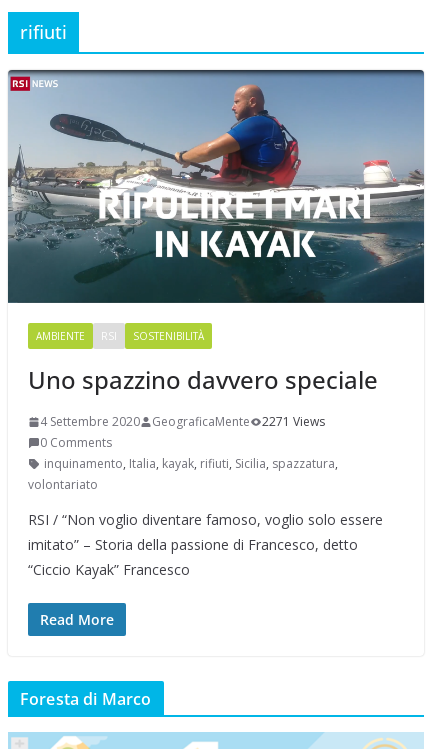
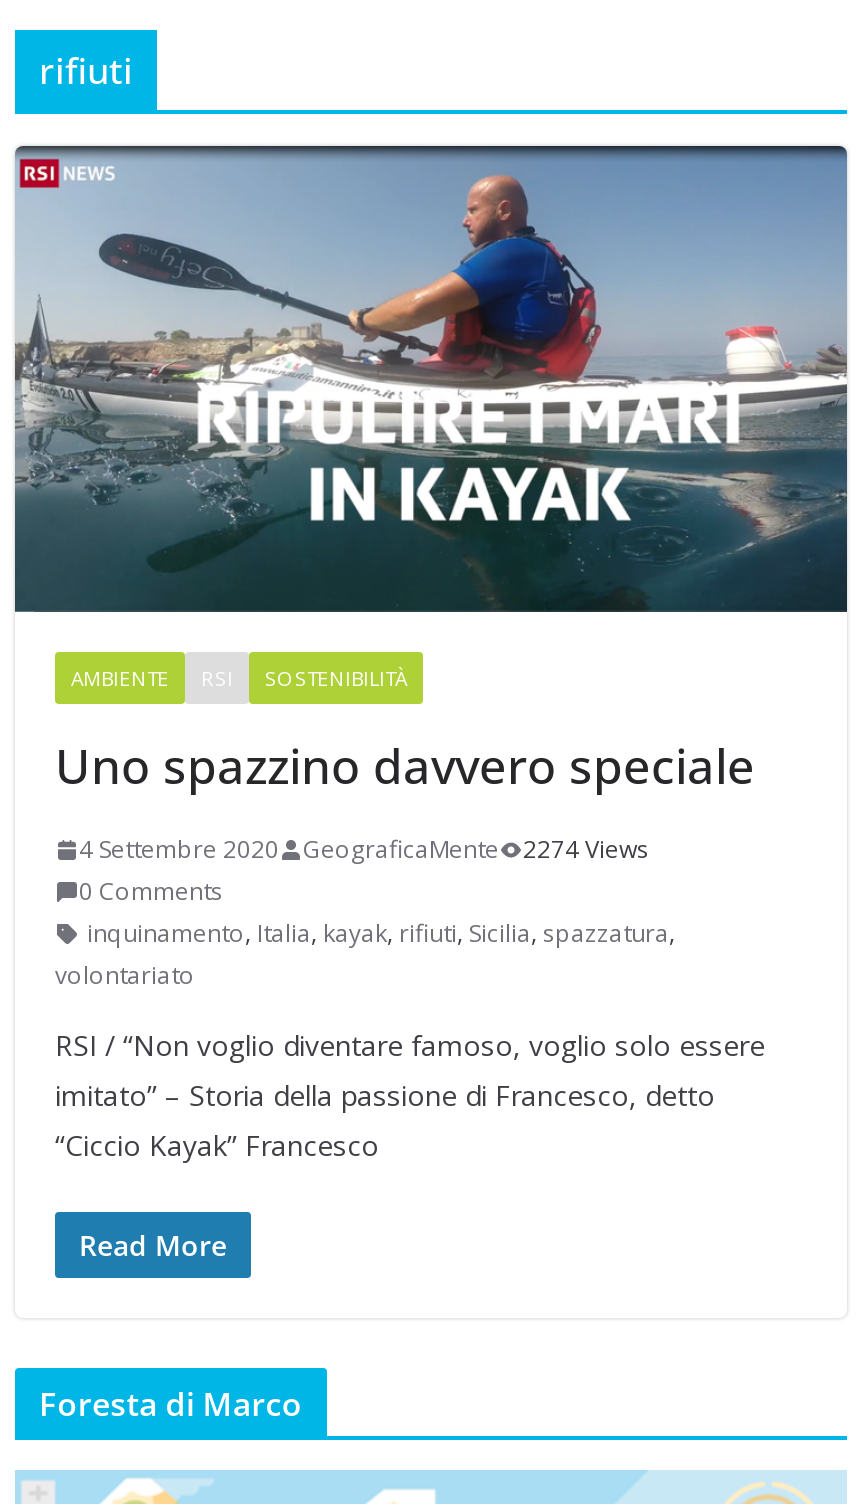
- 4 Settembre 2020 GeograficaMente 2271 Views
+ 4 Settembre 2020 GeograficaMente 2274 Views
